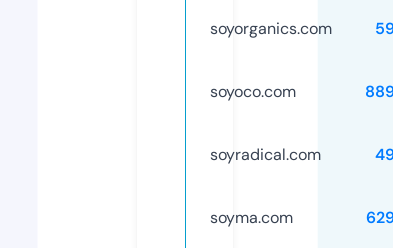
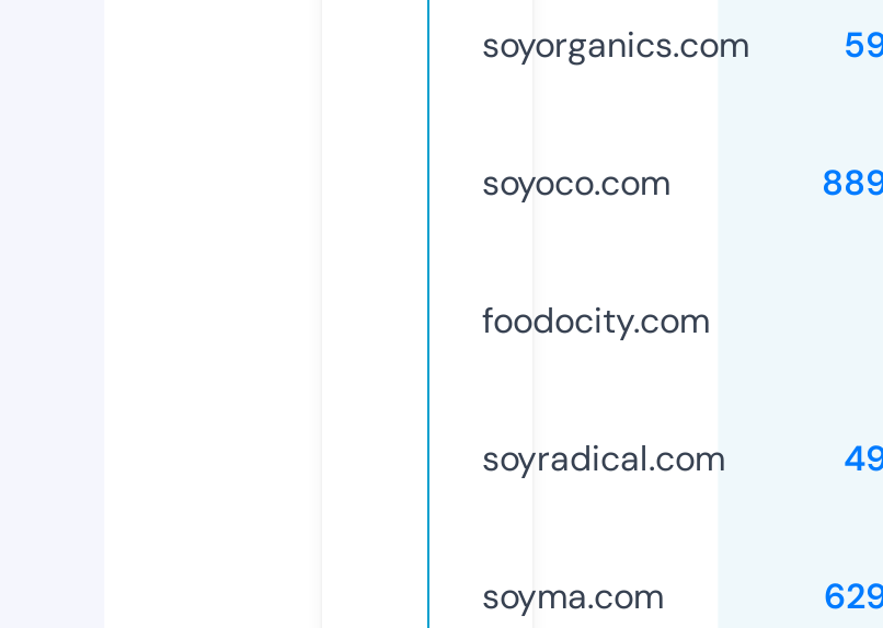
+ foodocity.com
